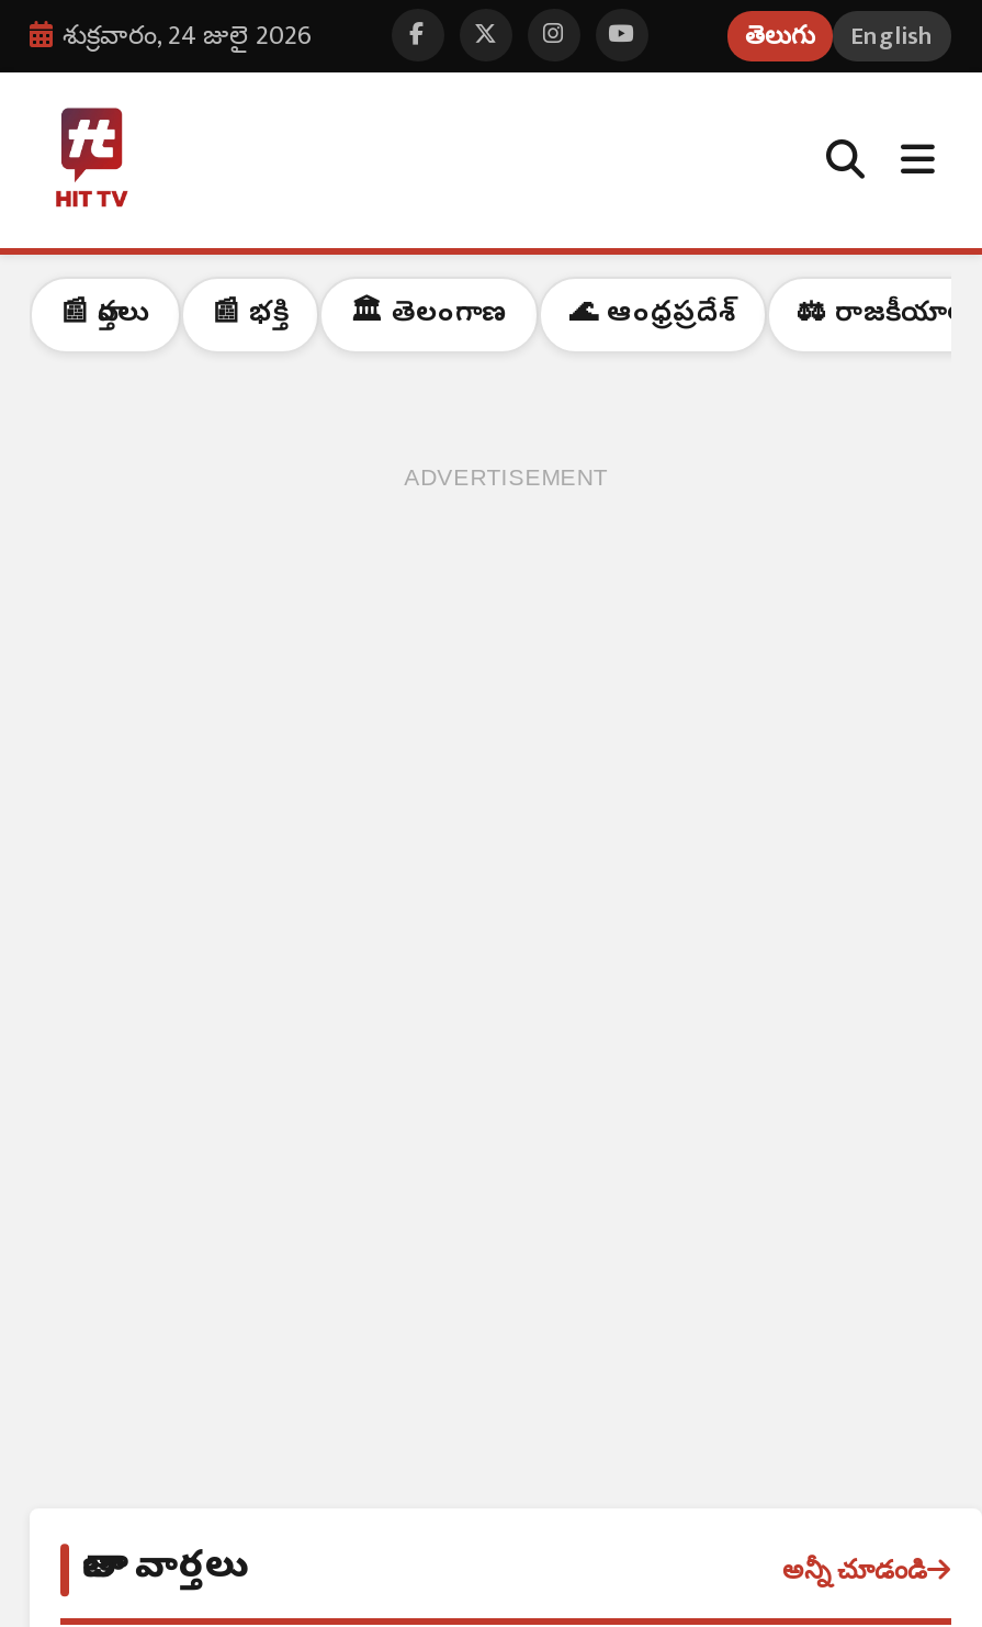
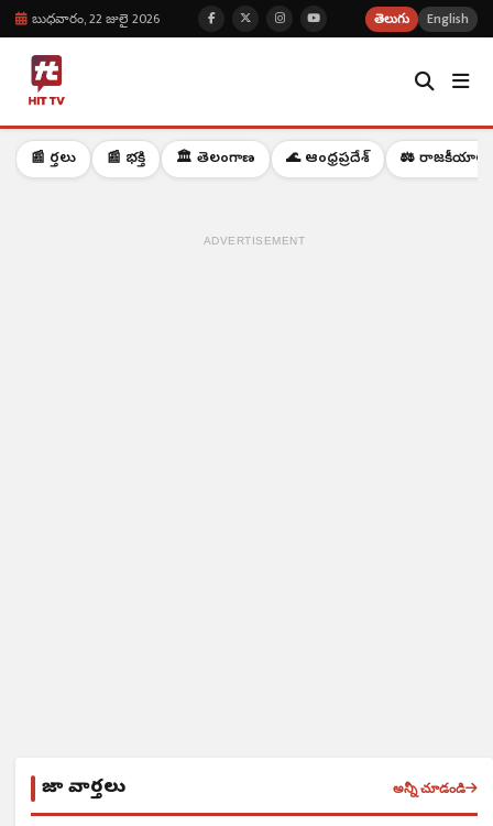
- శుక్రవారం, 24 జులై 2026
+ బుధవారం, 22 జులై 2026
